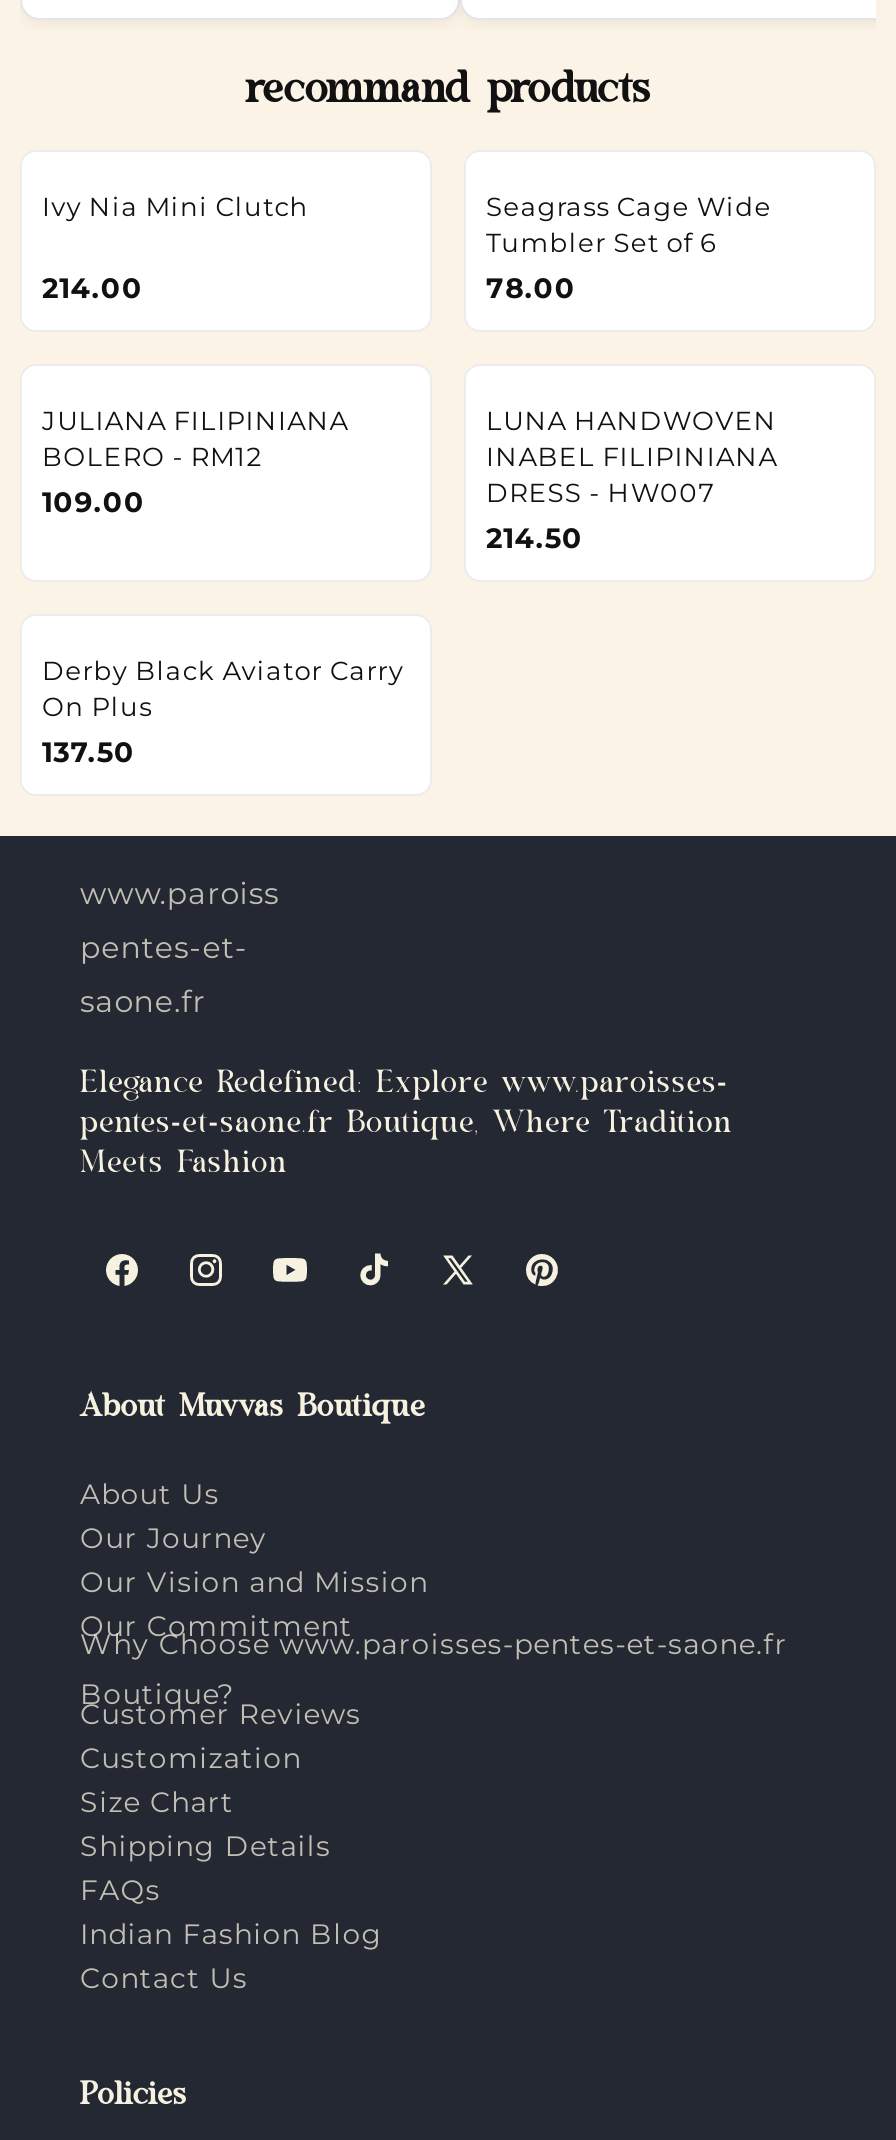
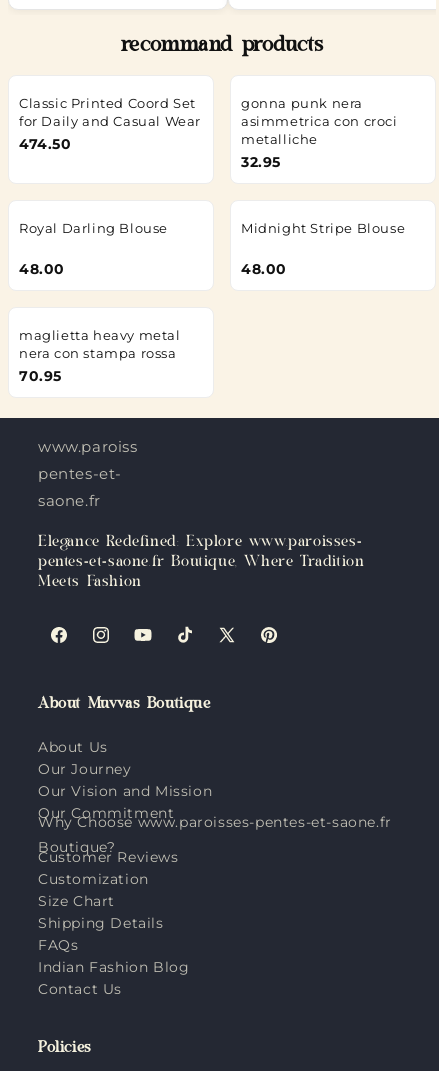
- Ivy Nia Mini Clutch
- 214.00
+ Classic Printed Coord Set
+ for Daily and Casual Wear
+ 474.50

- Seagrass Cage Wide
- Tumbler Set of 6
- 78.00
+ gonna punk nera
+ asimmetrica con croci
+ metalliche
+ 32.95

- JULIANA FILIPINIANA
- BOLERO - RM12
- 109.00
+ Royal Darling Blouse
+ 48.00

- LUNA HANDWOVEN
- INABEL FILIPINIANA
- DRESS - HW007
- 214.50
+ Midnight Stripe Blouse
+ 48.00

- Derby Black Aviator Carry
- On Plus
- 137.50
+ maglietta heavy metal
+ nera con stampa rossa
+ 70.95
